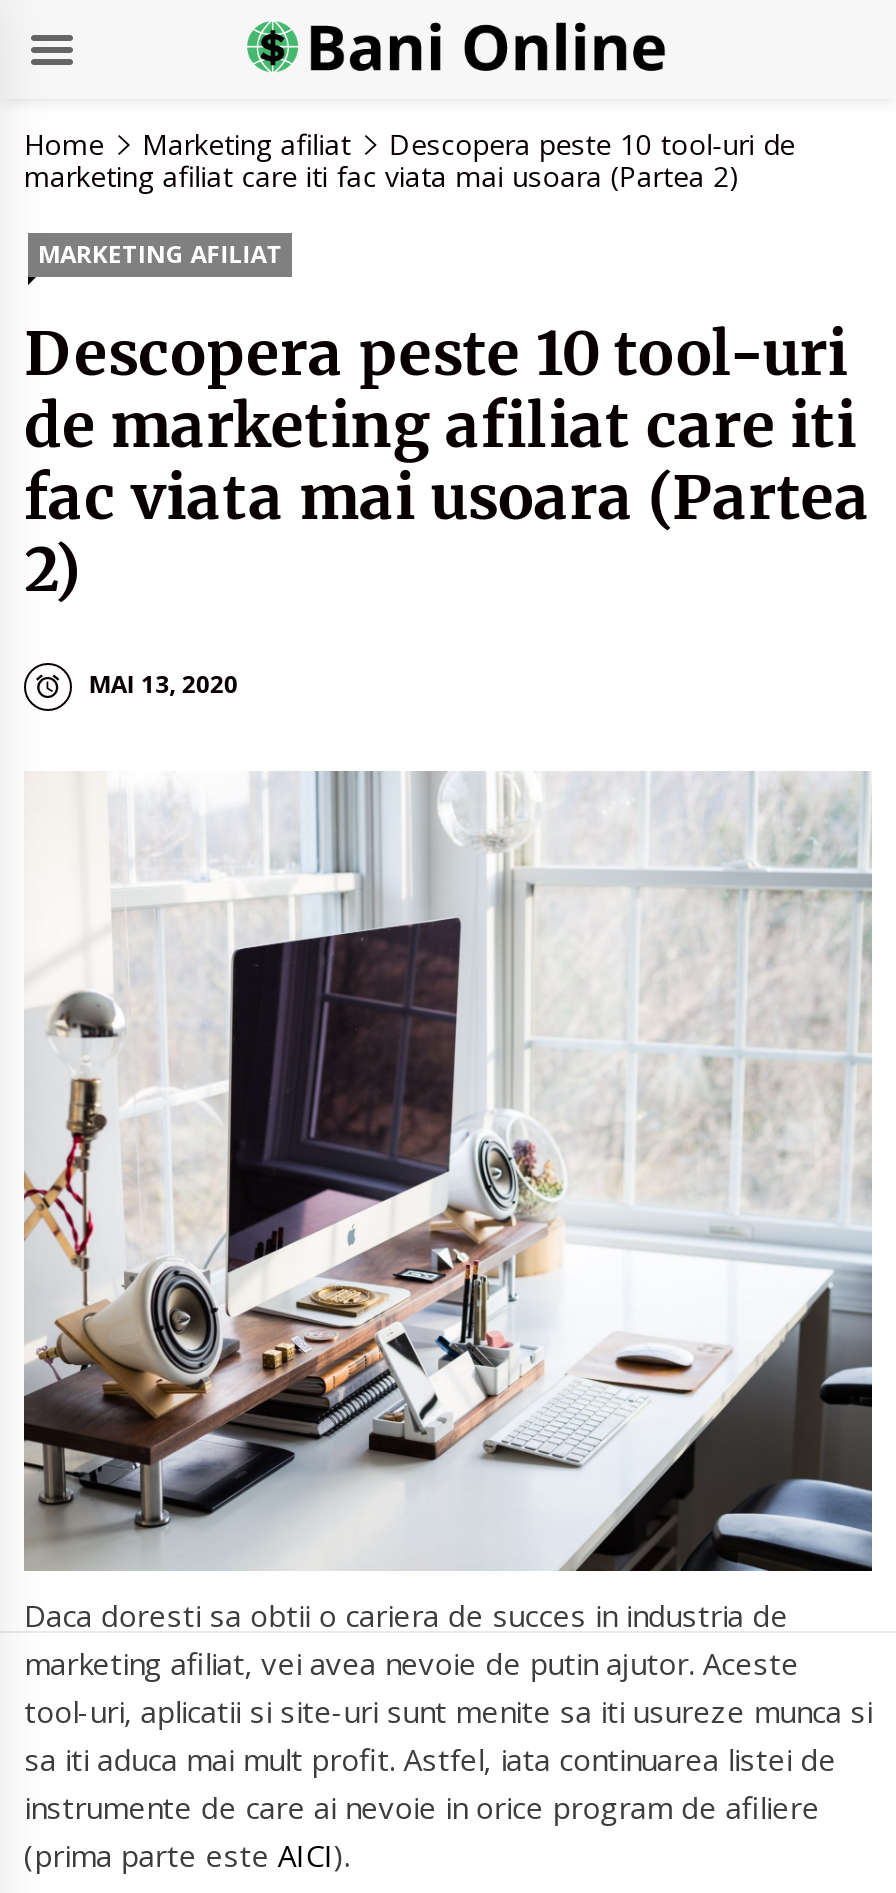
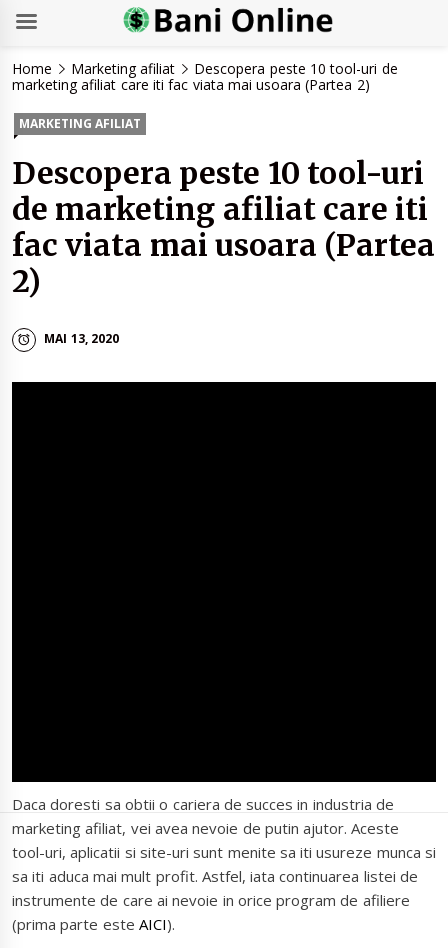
- [image]
